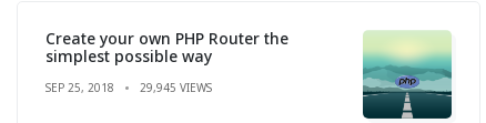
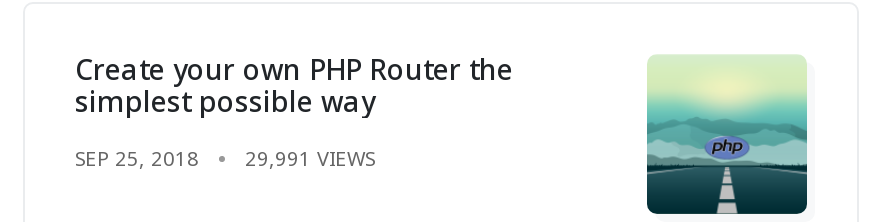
- SEP 25, 2018 29,945 VIEWS
+ SEP 25, 2018 29,991 VIEWS
